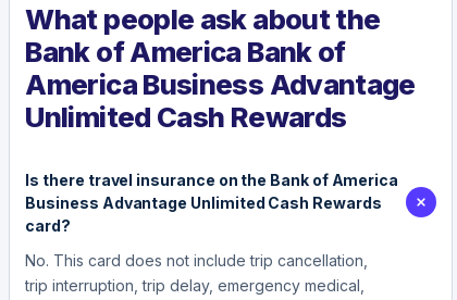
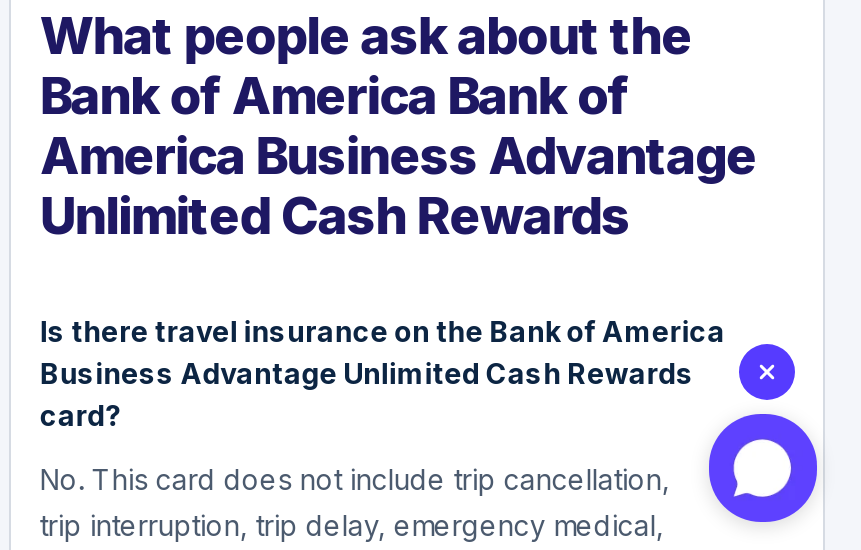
+ [image]
